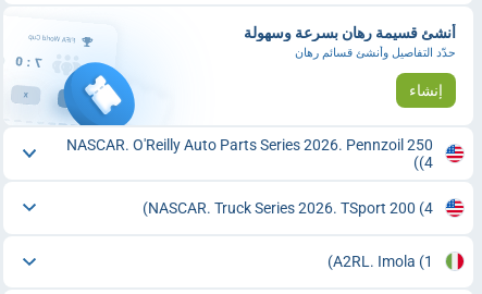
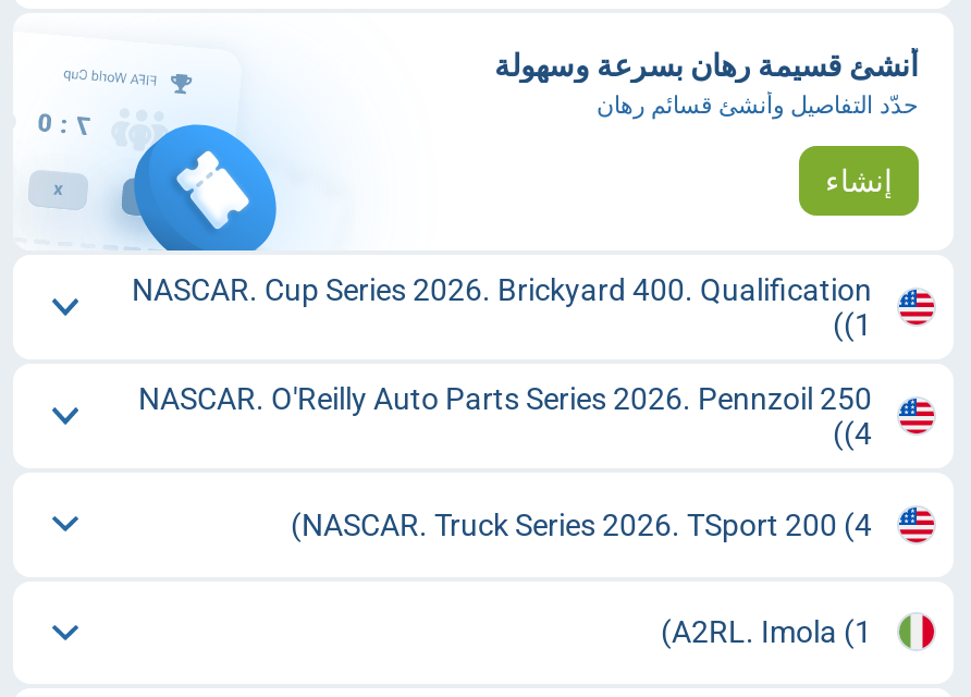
+ NASCAR. Cup Series 2026. Brickyard 400. Qualification
+ (1)
